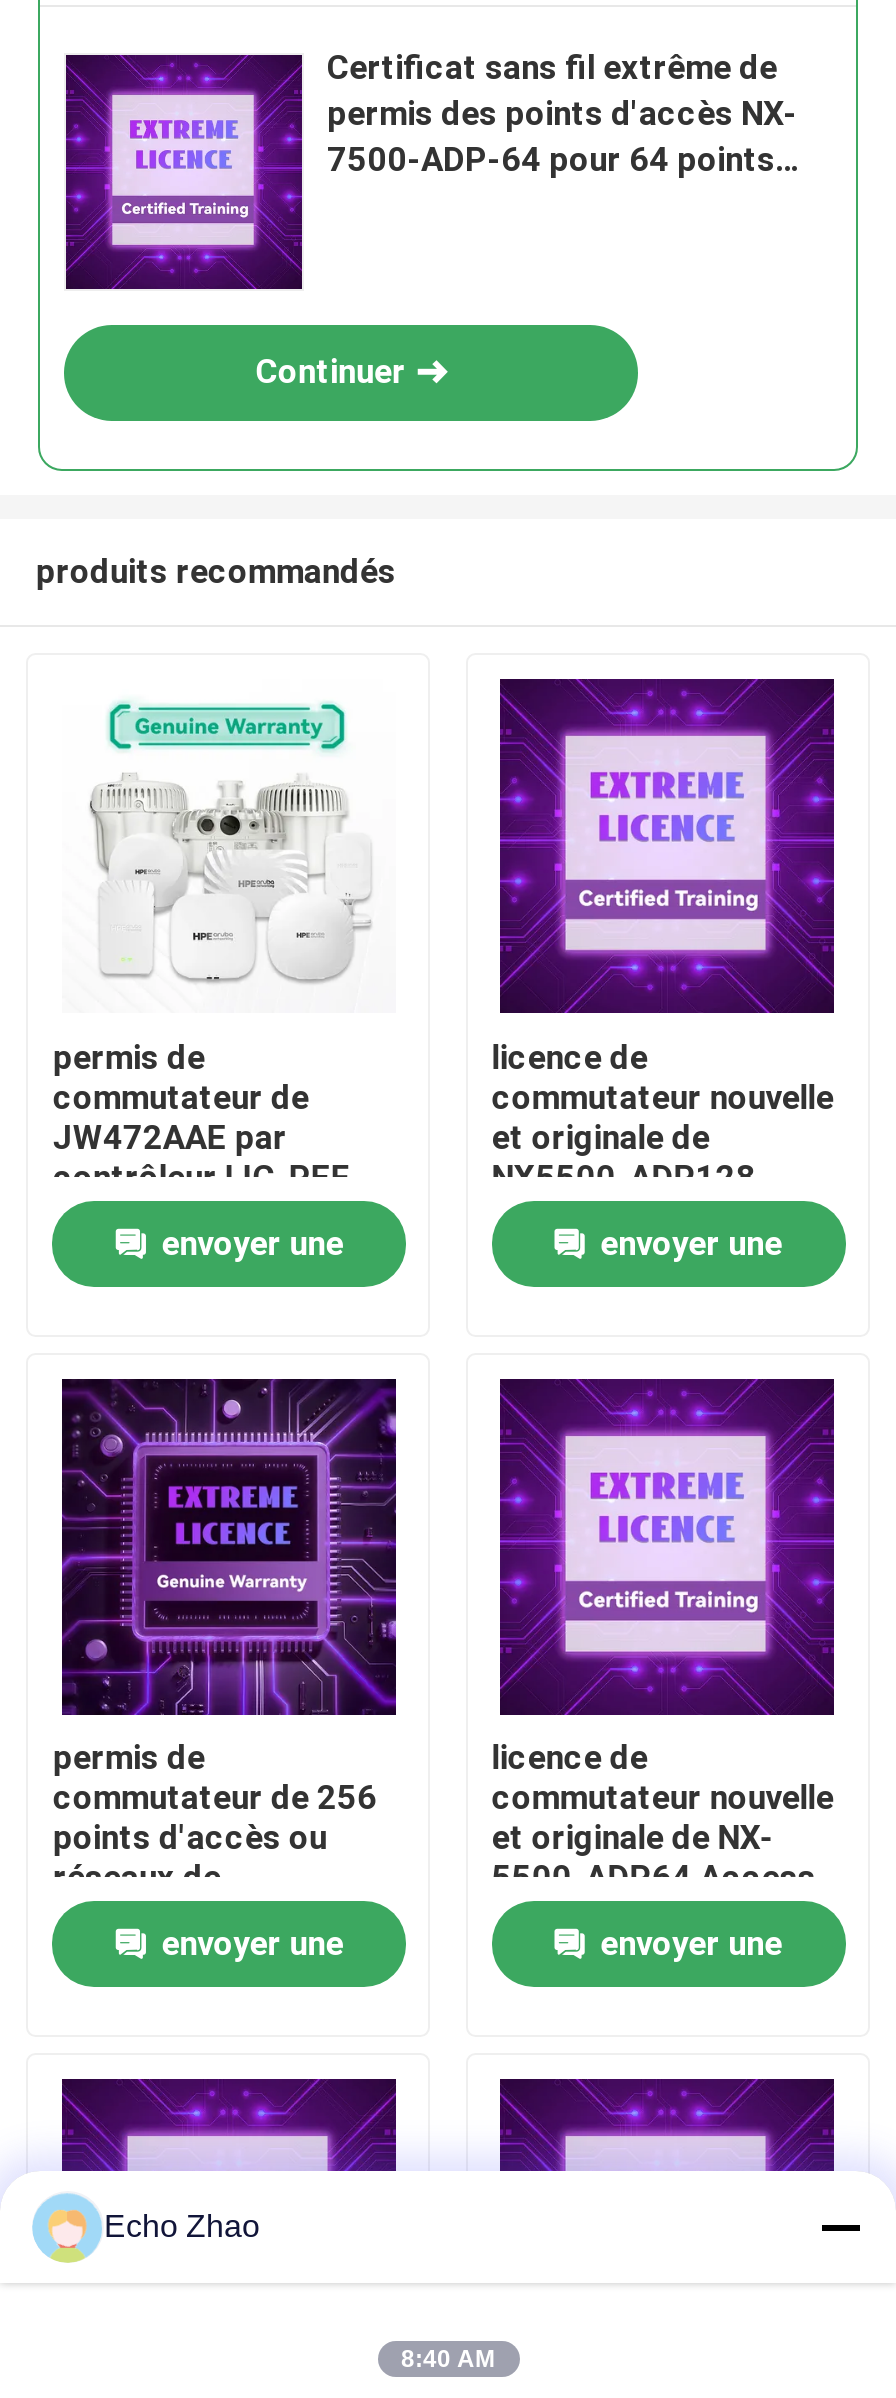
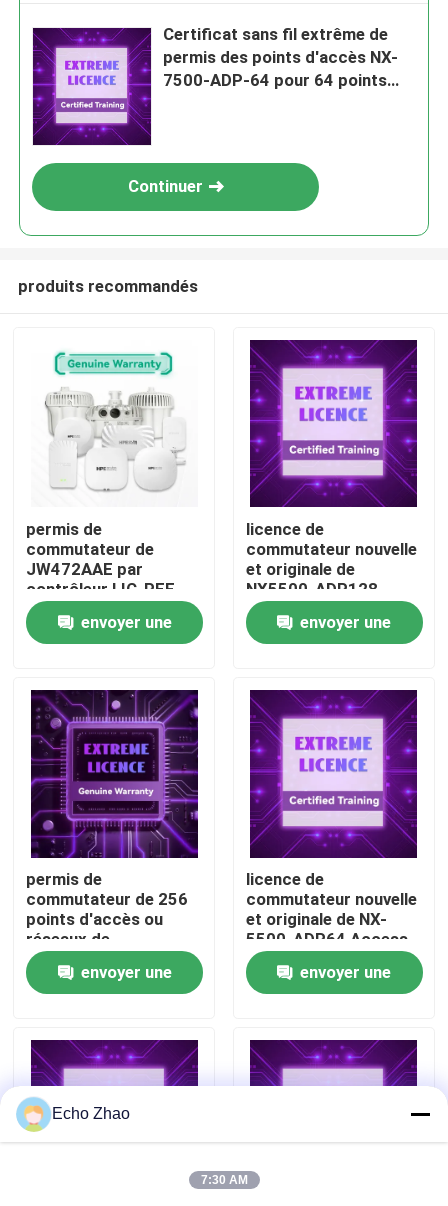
- 8:40 AM
+ 7:30 AM
